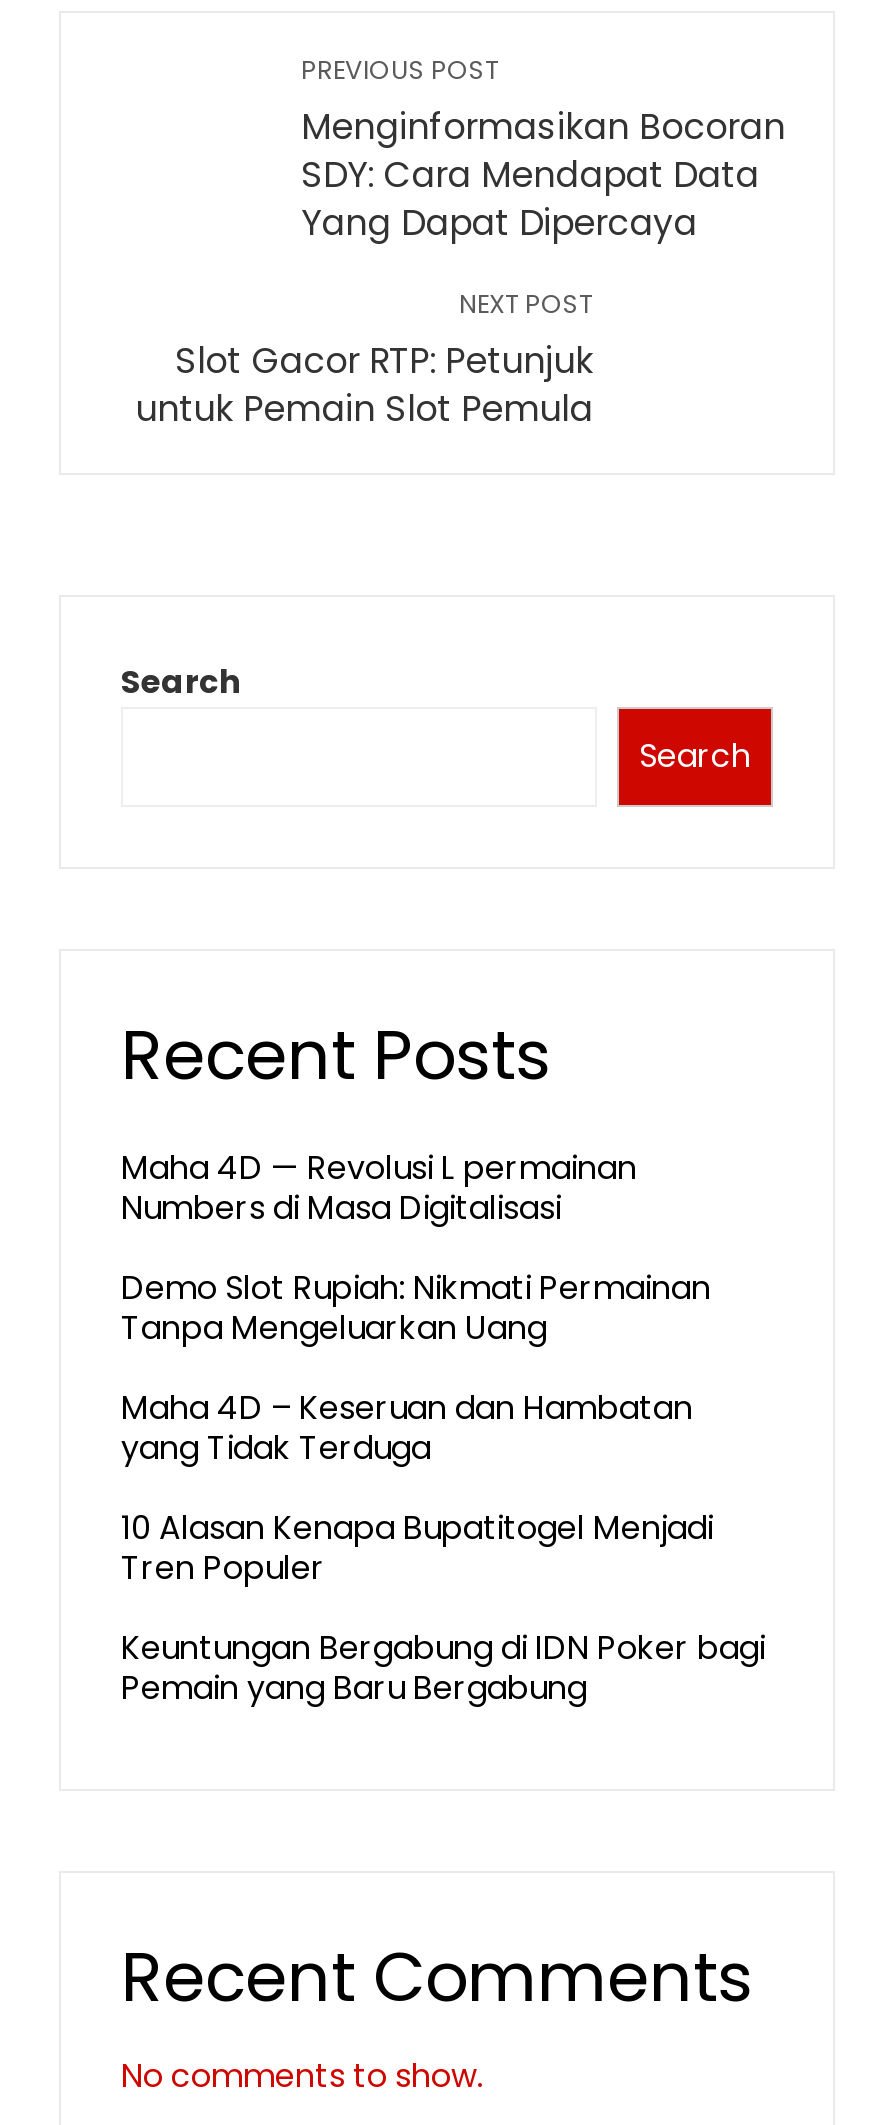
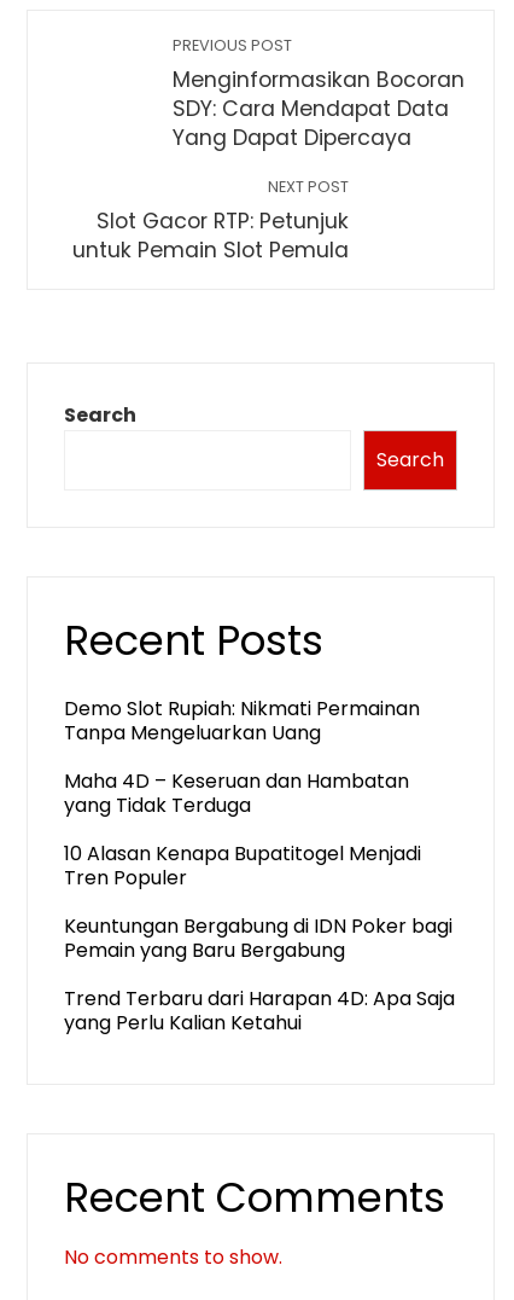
- Maha 4D — Revolusi L permainan
- Numbers di Masa Digitalisasi

moved up: Demo Slot Rupiah: Nikmati Permainan | Tanpa Mengeluarkan Uang | Maha 4D – Keseruan dan Hambatan | yang Tidak Terduga | 10 Alasan Kenapa Bupatitogel Menjadi | Tren Populer | Keuntungan Bergabung di IDN Poker bagi | Pemain yang Baru Bergabung

+ Trend Terbaru dari Harapan 4D: Apa Saja
+ yang Perlu Kalian Ketahui
